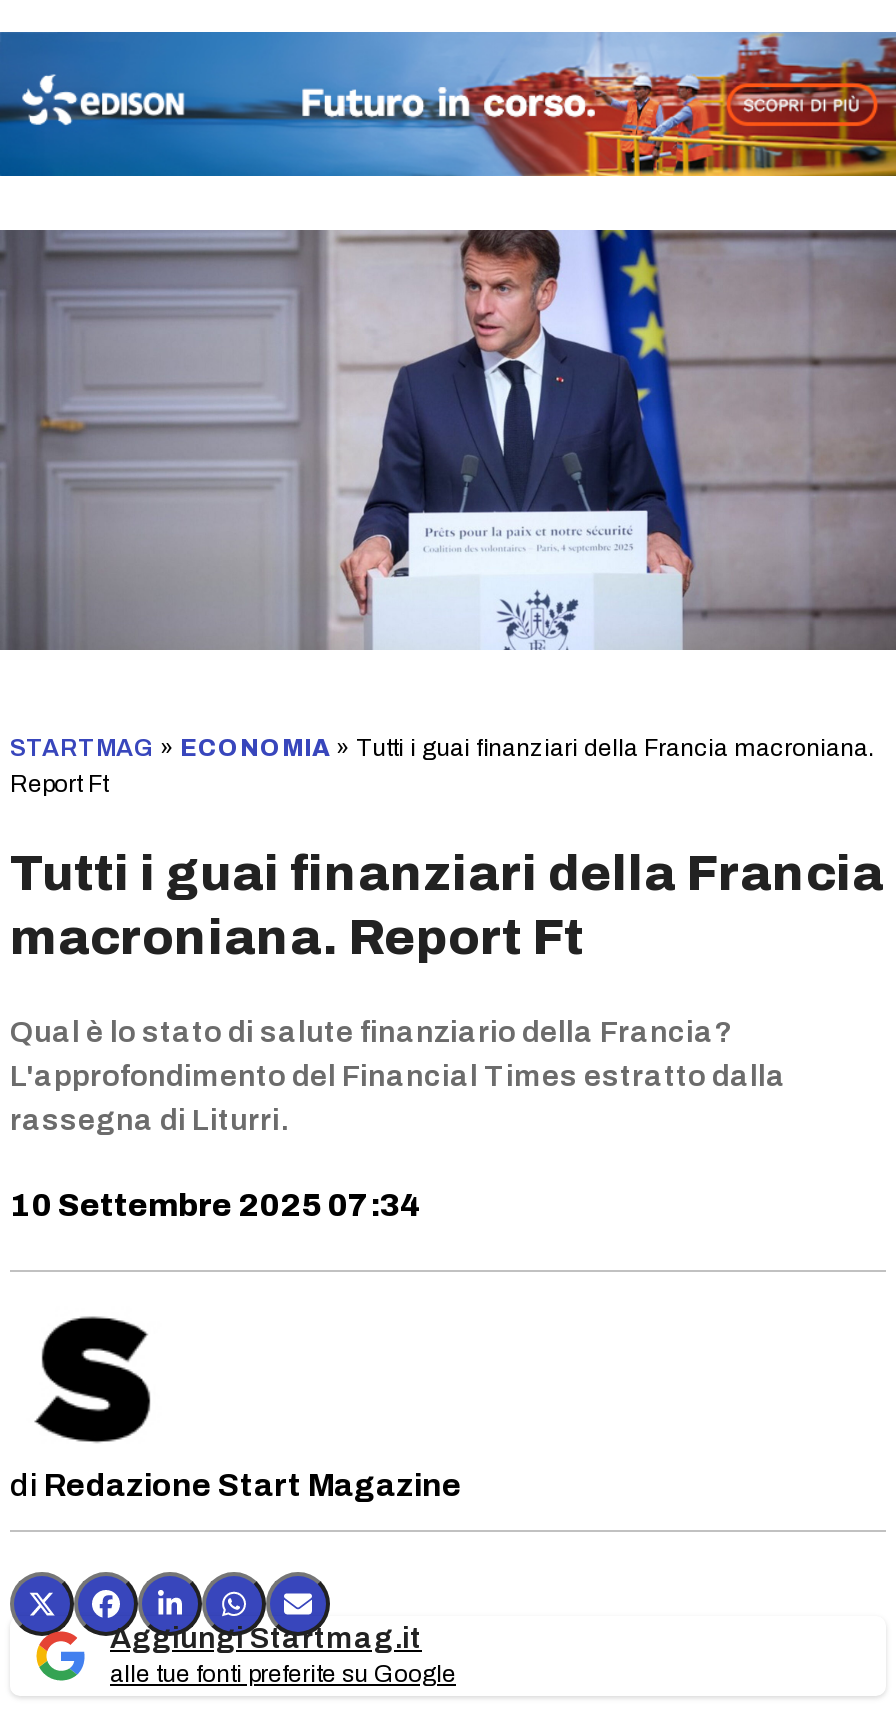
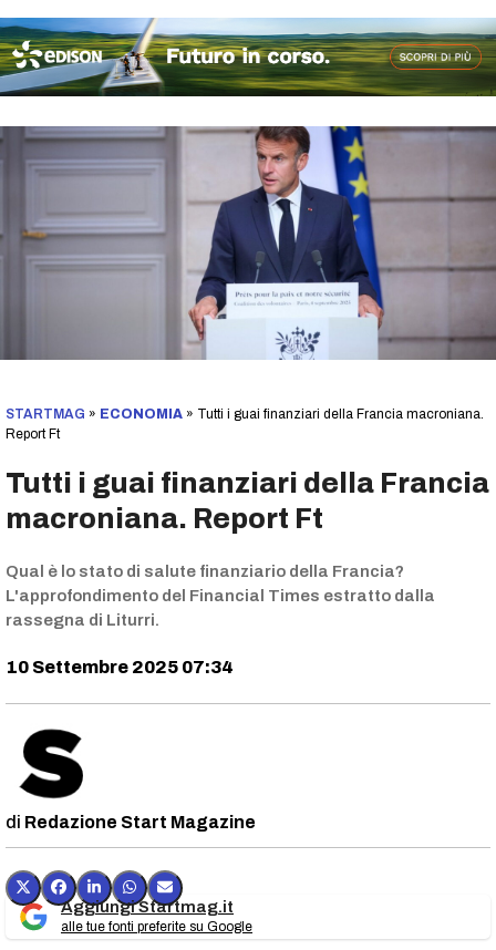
- [image]
+ [image]
